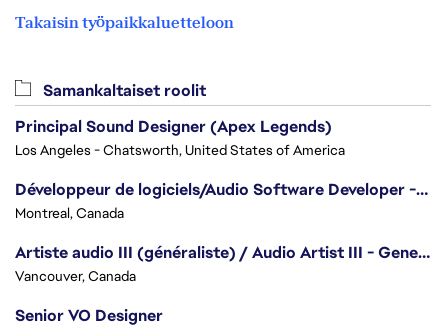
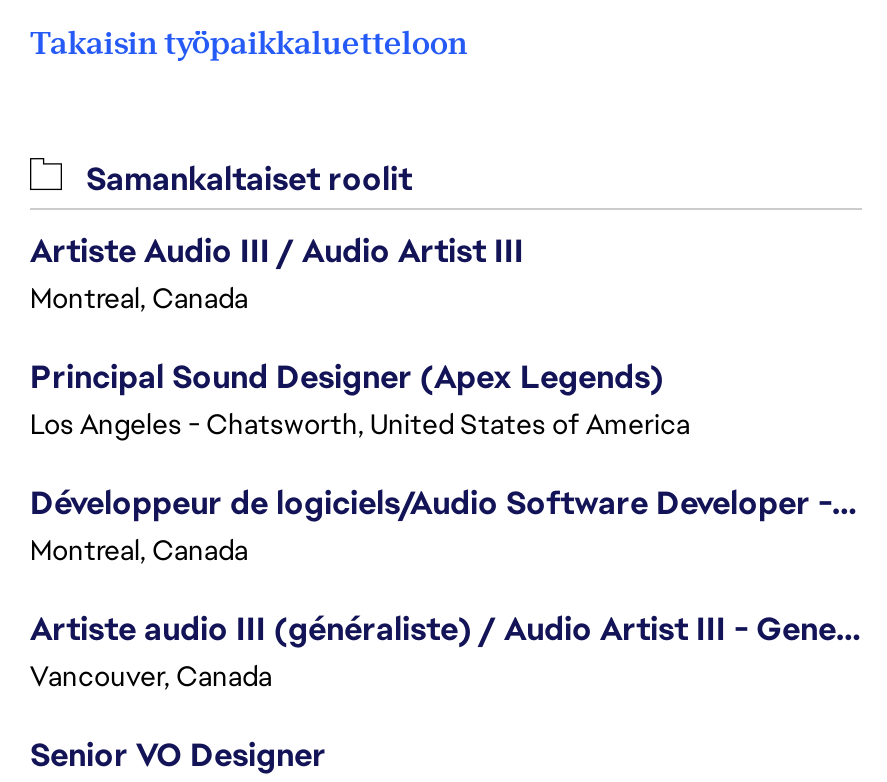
+ Artiste Audio III / Audio Artist III
+ Montreal, Canada
